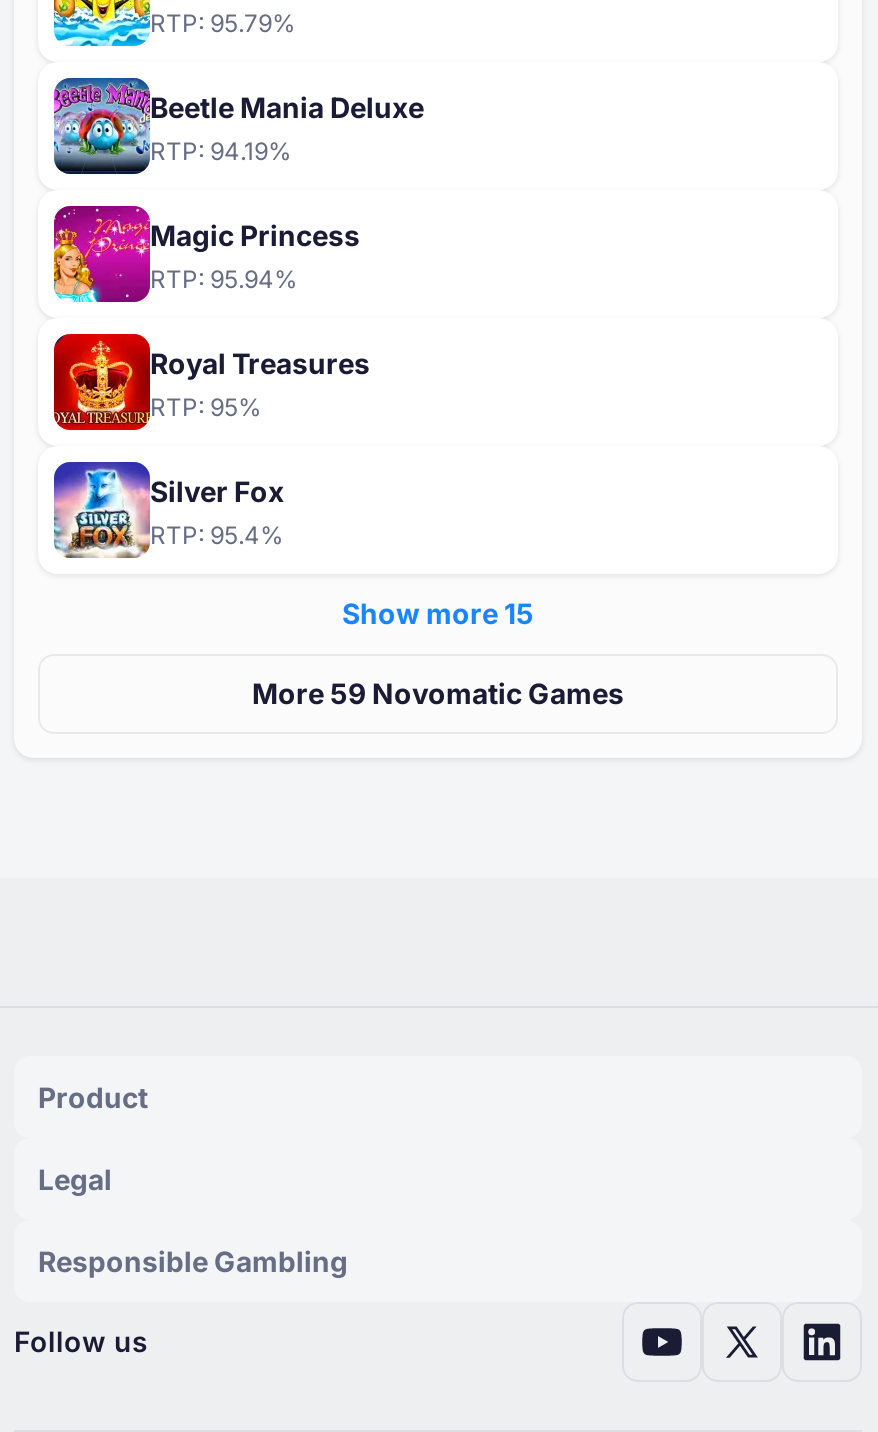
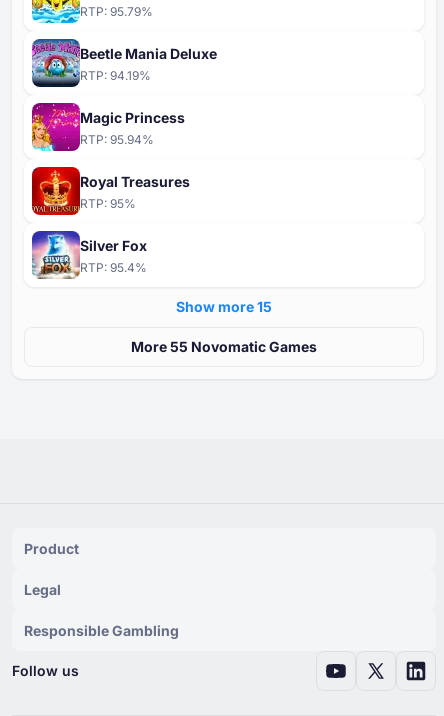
- More 59 Novomatic Games
+ More 55 Novomatic Games
